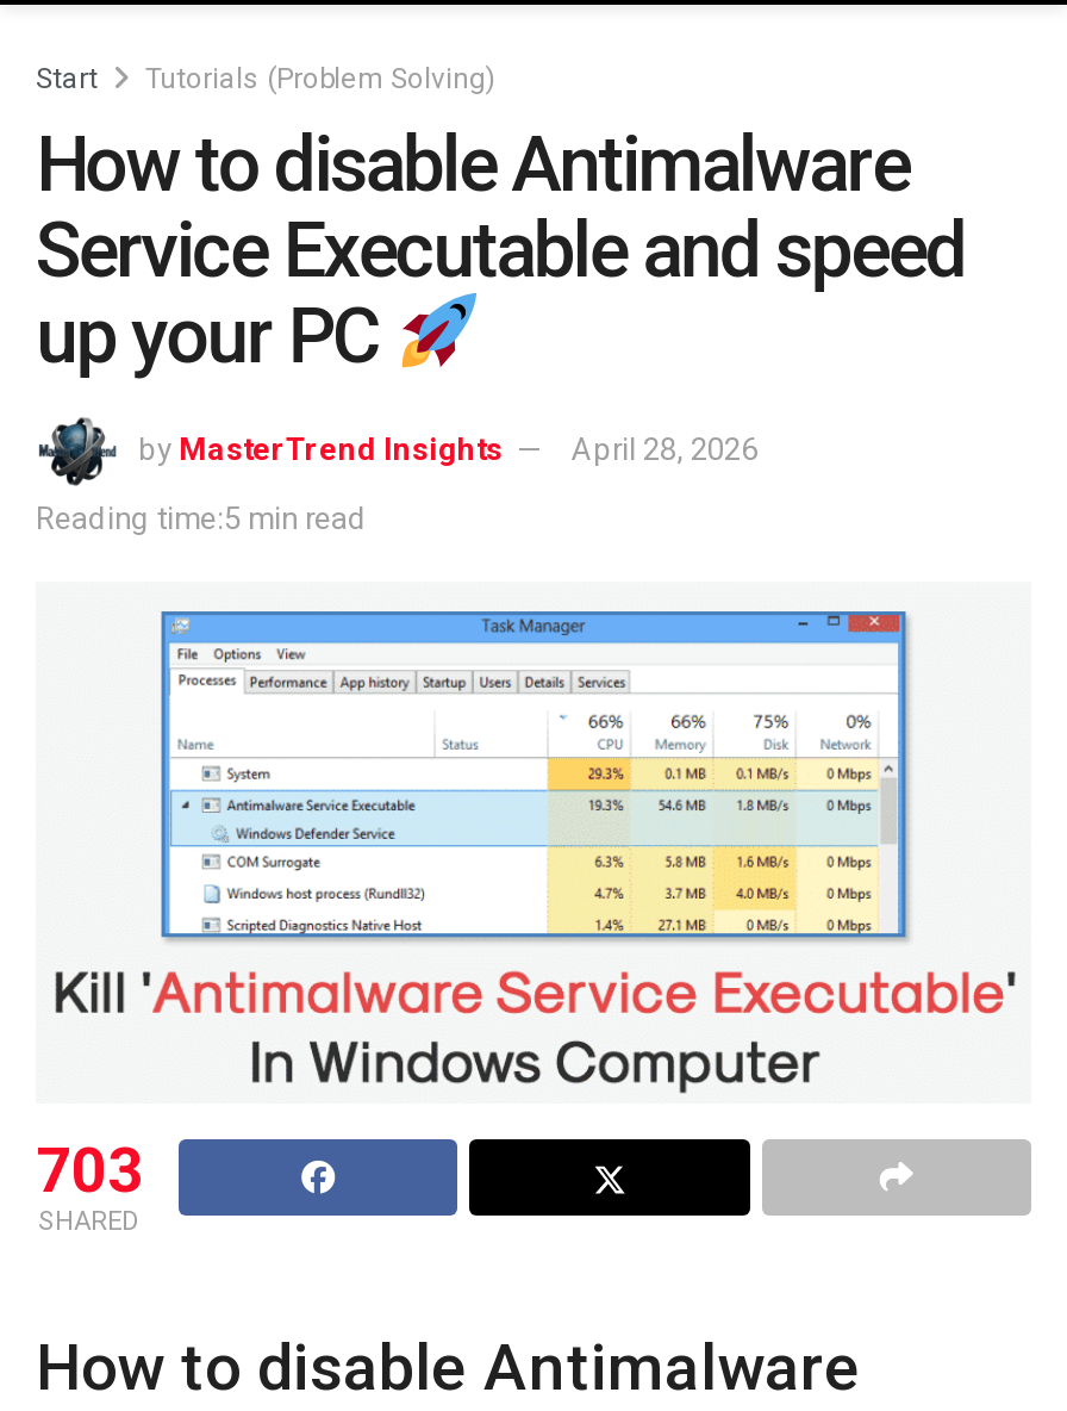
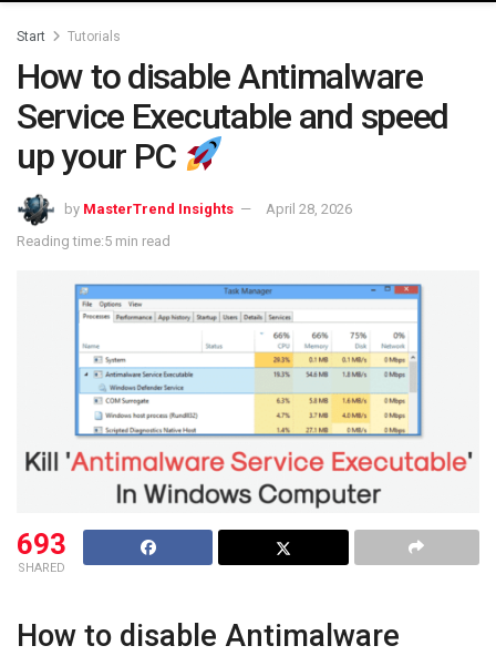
- Tutorials (Problem Solving)
+ Tutorials

- 703
+ 693
